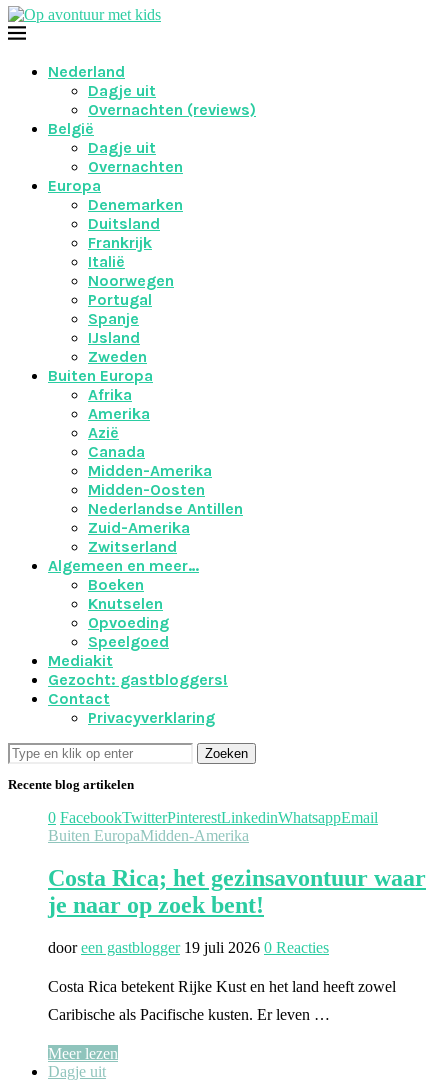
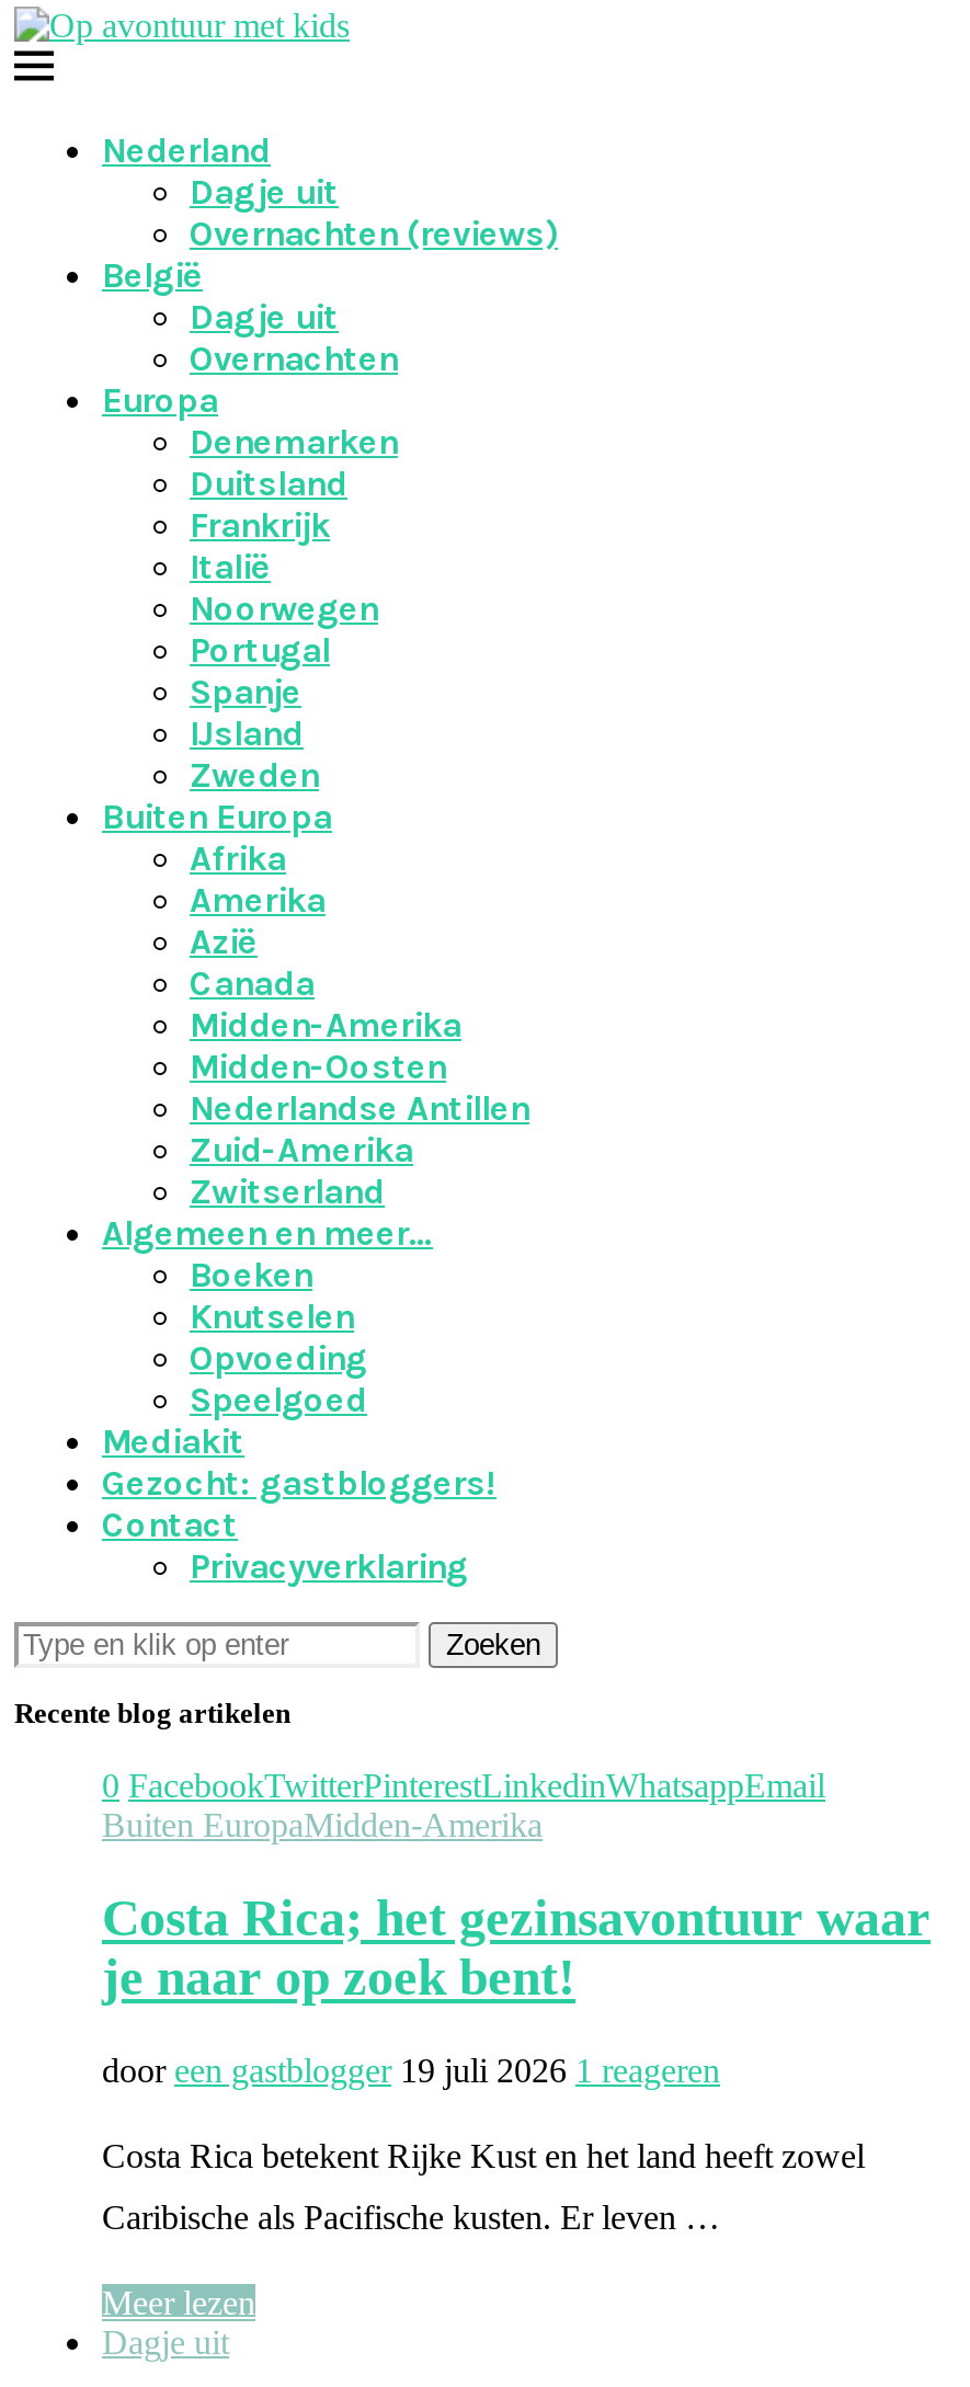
- door een gastblogger 19 juli 2026 0 Reacties
+ door een gastblogger 19 juli 2026 1 reageren
